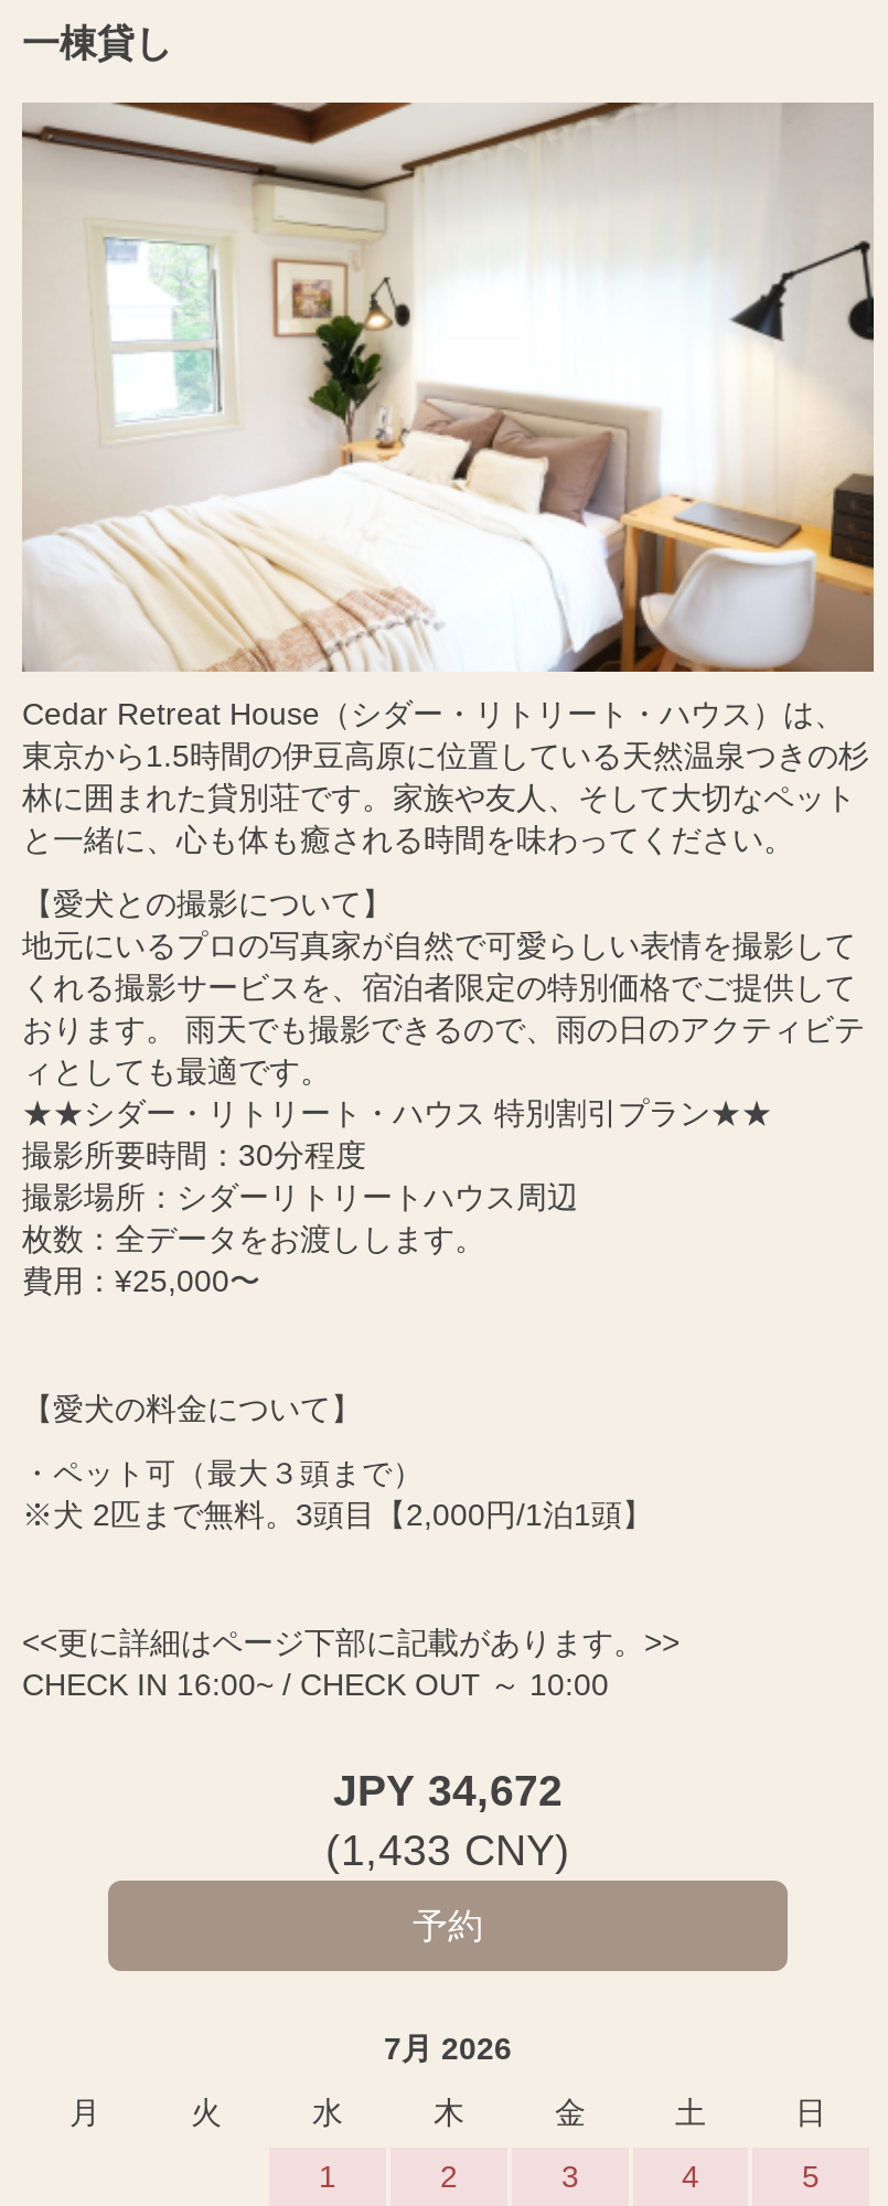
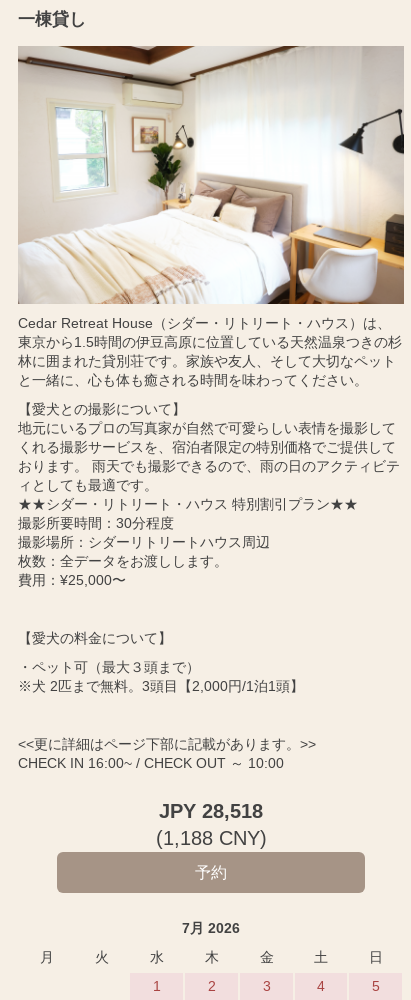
- JPY 34,672
+ JPY 28,518

- (1,433 CNY)
+ (1,188 CNY)
